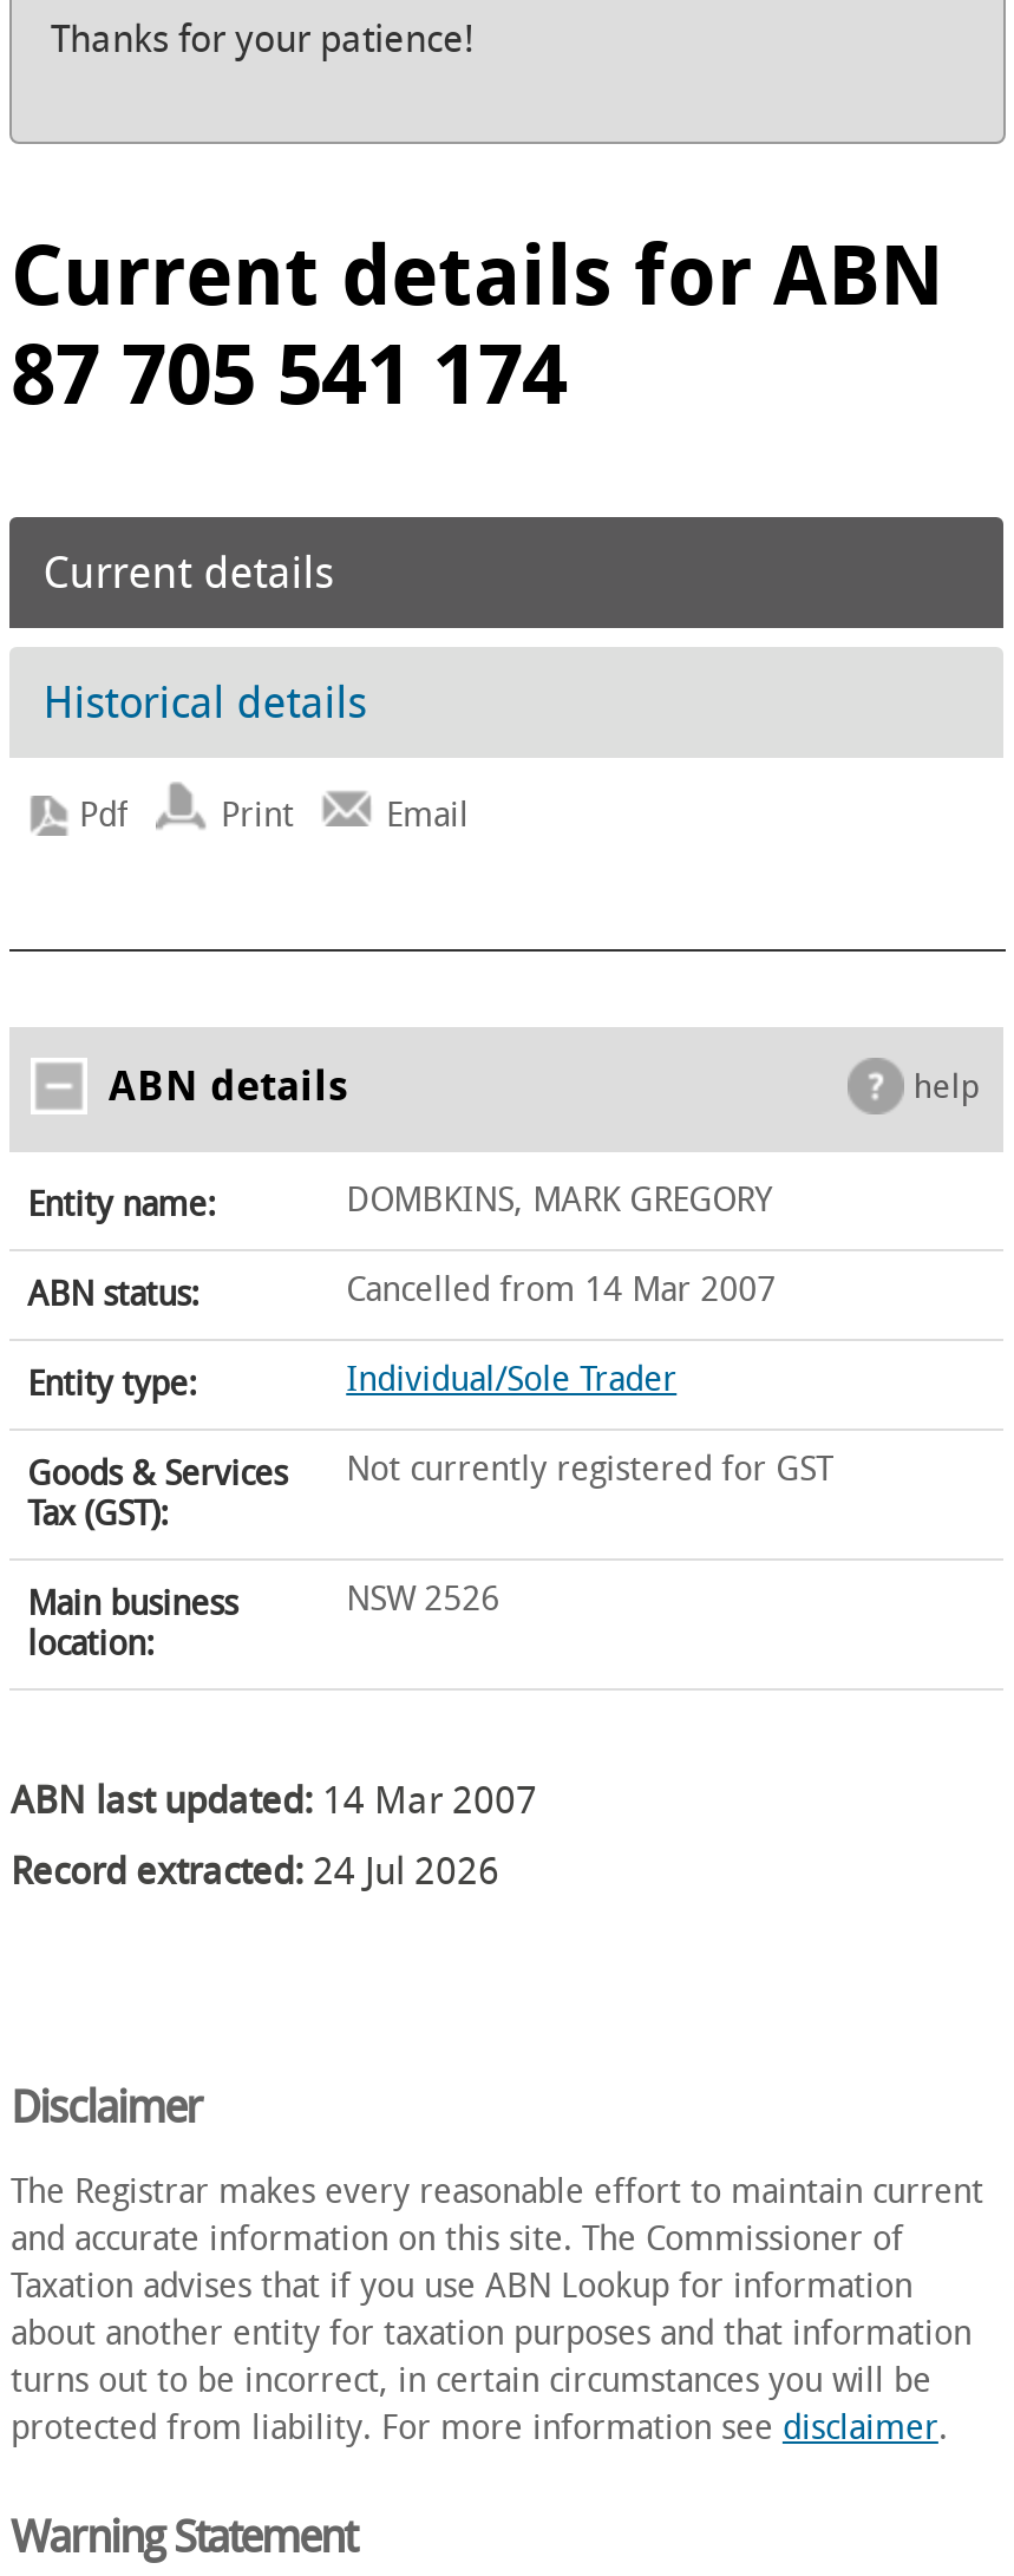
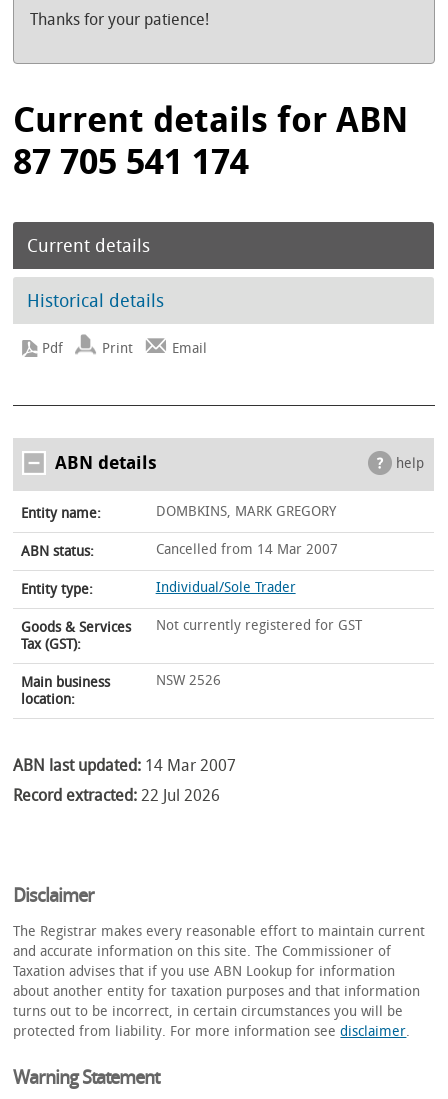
- Record extracted: 24 Jul 2026
+ Record extracted: 22 Jul 2026
